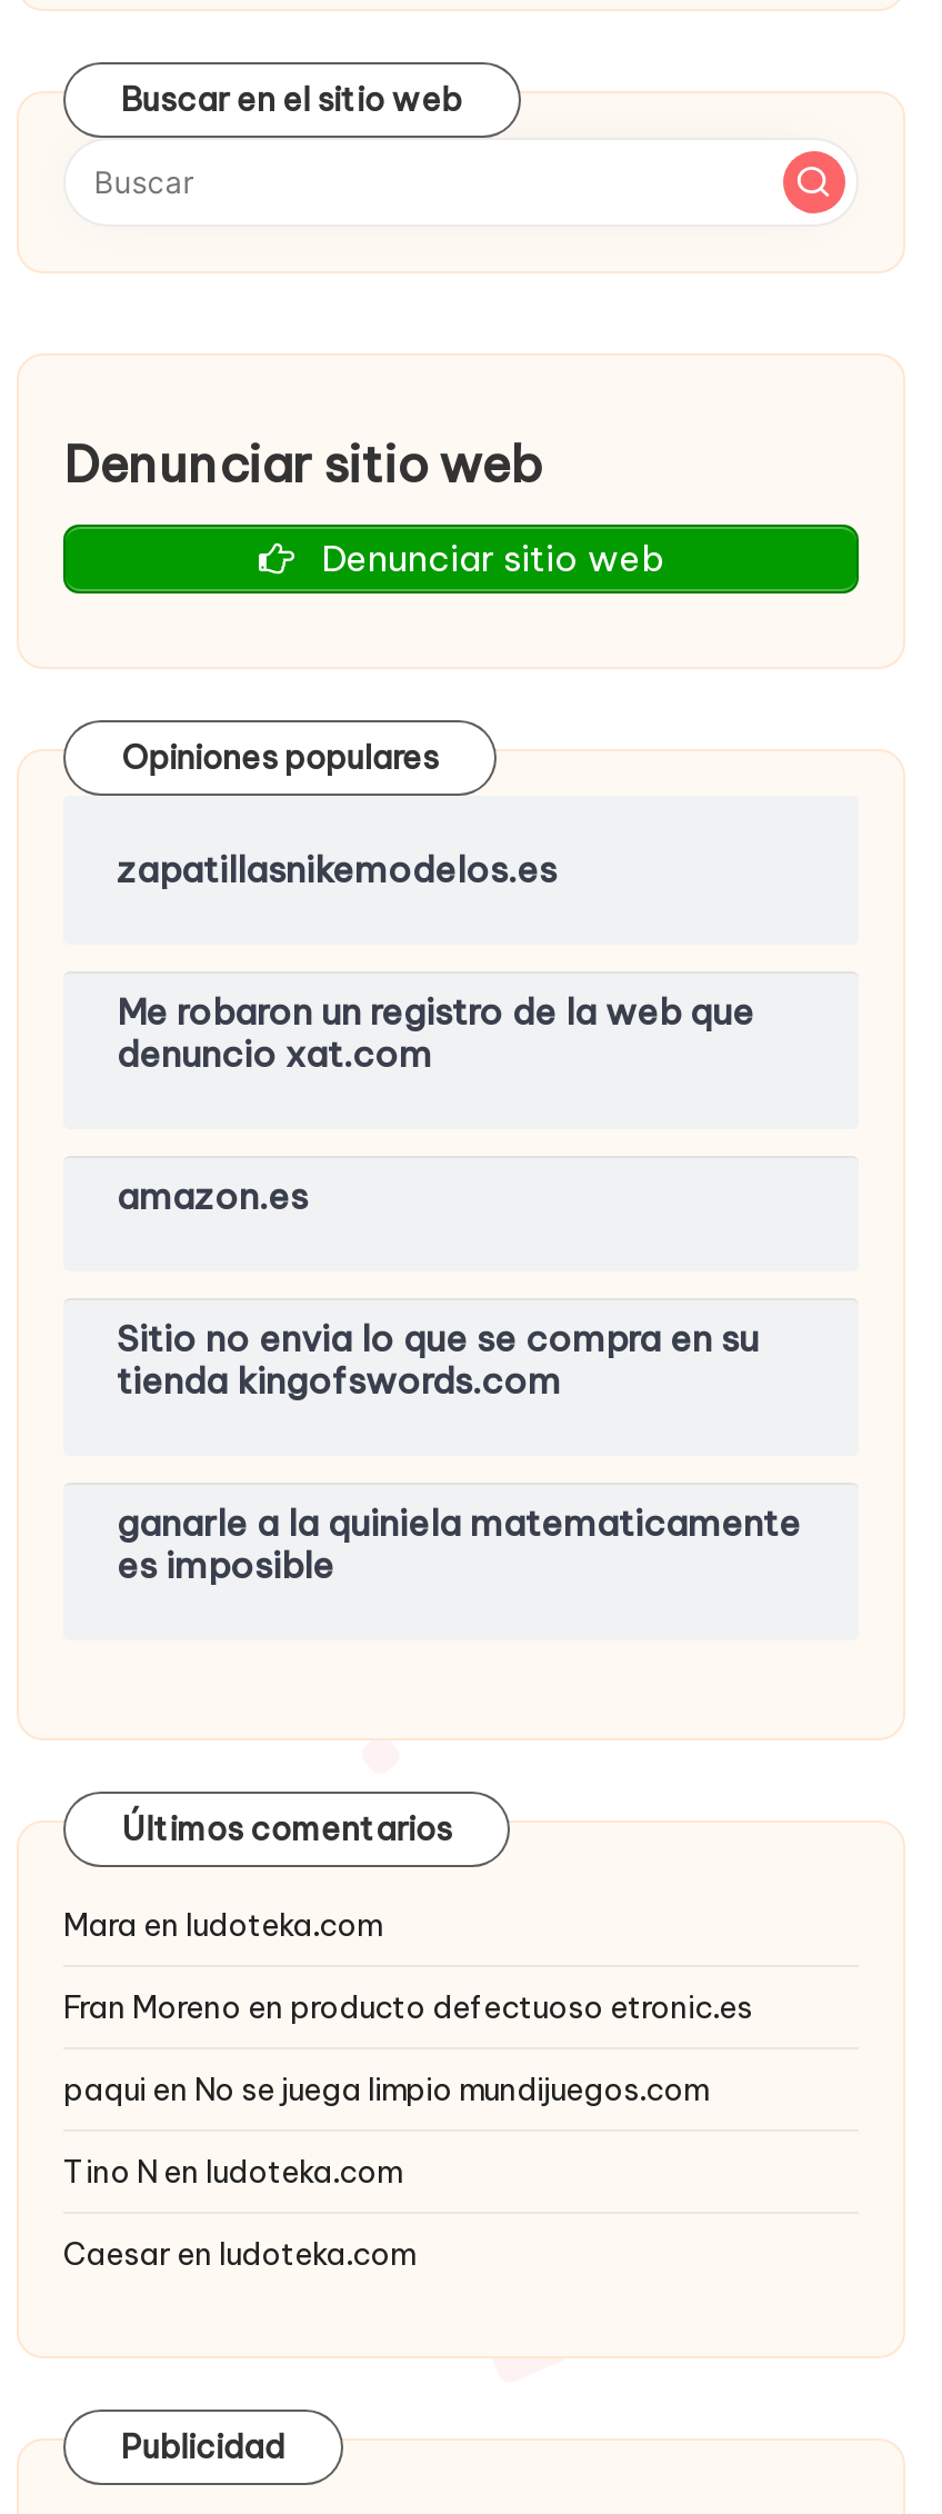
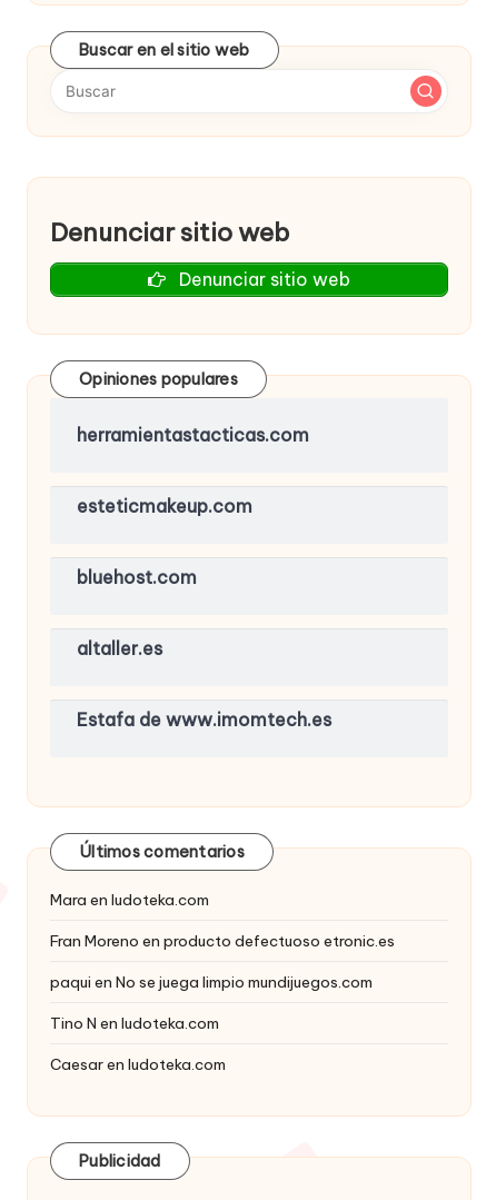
- zapatillasnikemodelos.es
+ herramientastacticas.com

- Me robaron un registro de la web que
- denuncio xat.com
+ esteticmakeup.com

- amazon.es
+ bluehost.com

- Sitio no envia lo que se compra en su
- tienda kingofswords.com
+ altaller.es

- ganarle a la quiniela matematicamente
- es imposible
+ Estafa de www.imomtech.es
